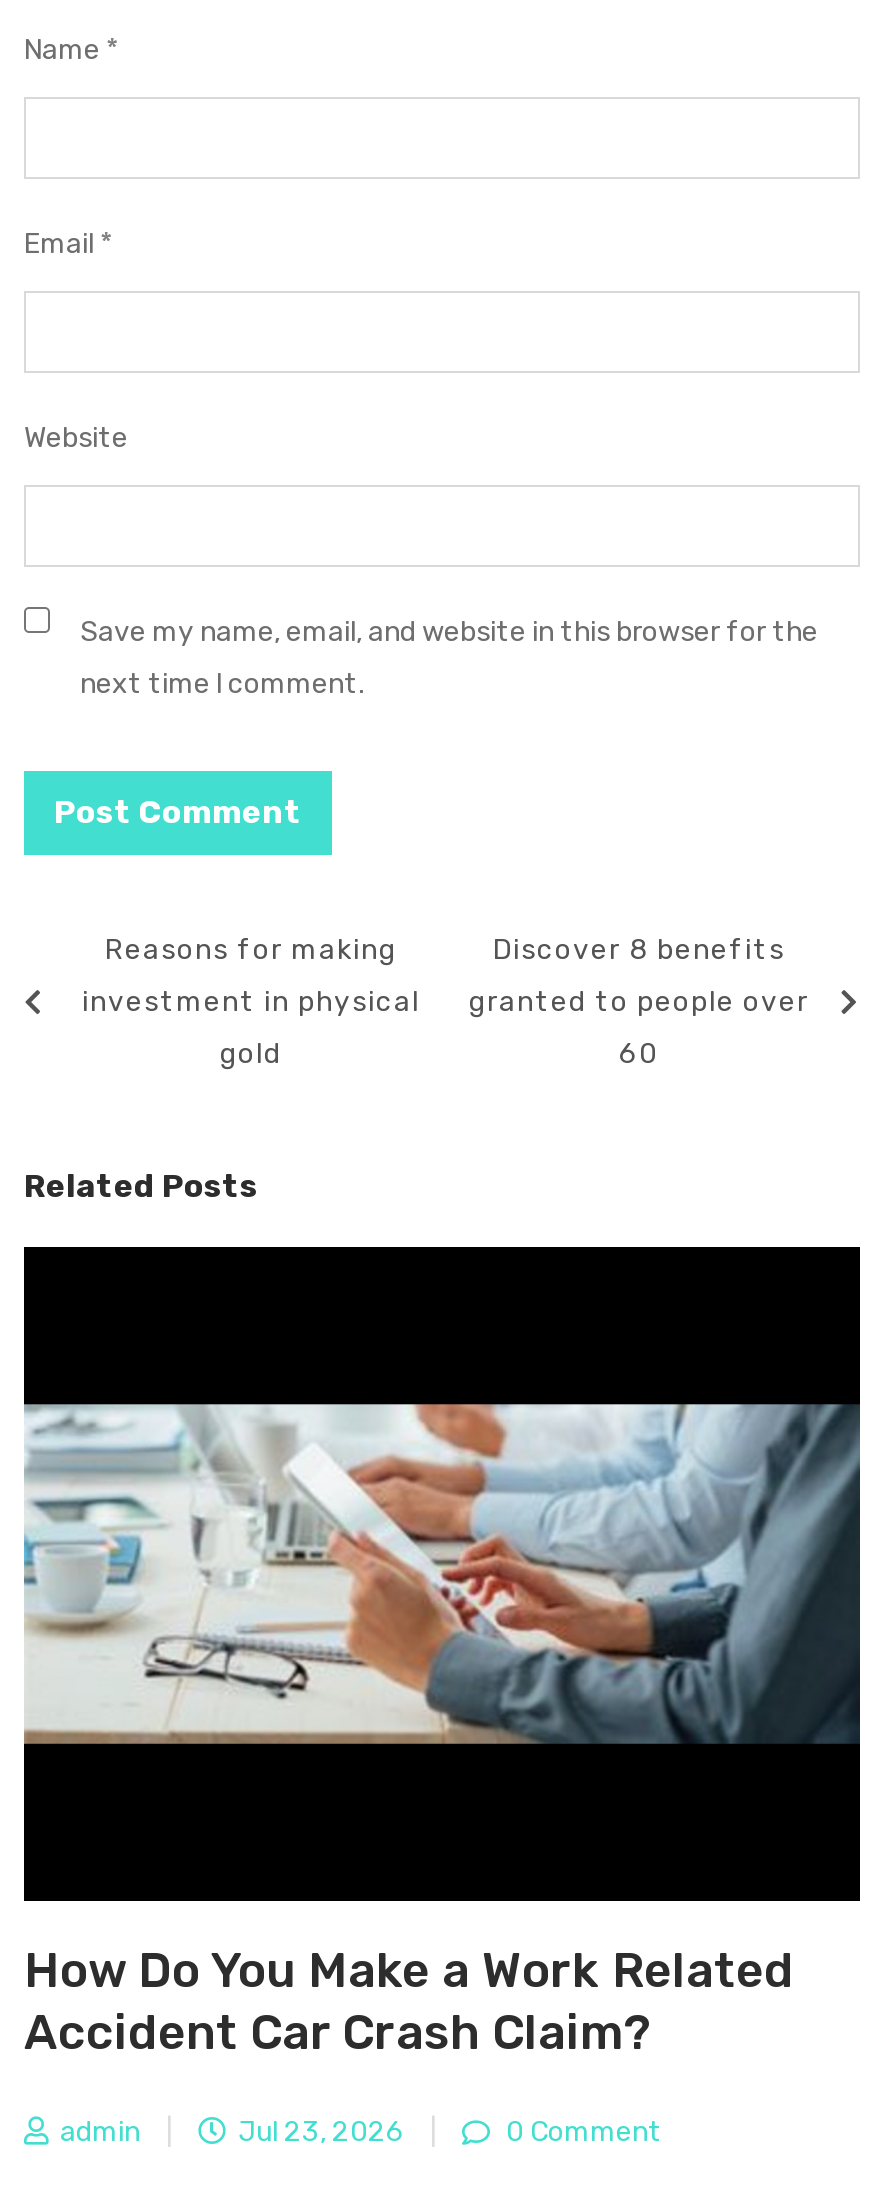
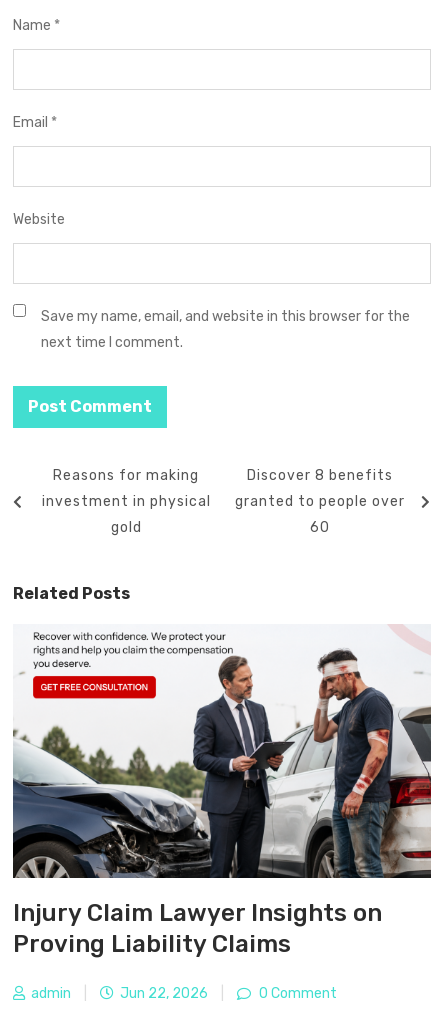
- [image]
- How Do You Make a Work Related
- Accident Car Crash Claim?
+ [image]
+ Injury Claim Lawyer Insights on
+ Proving Liability Claims

- Jul 23, 2026
+ Jun 22, 2026
